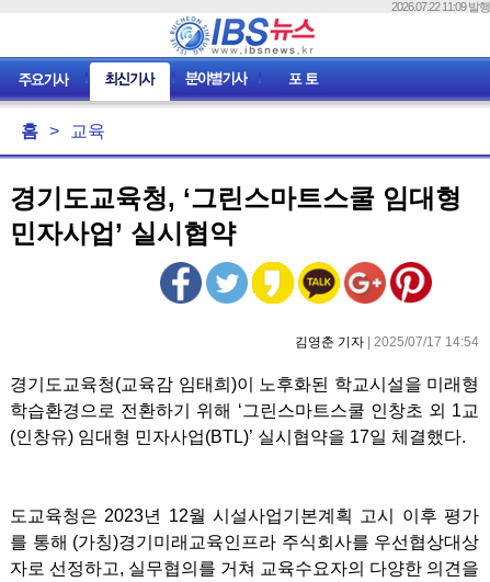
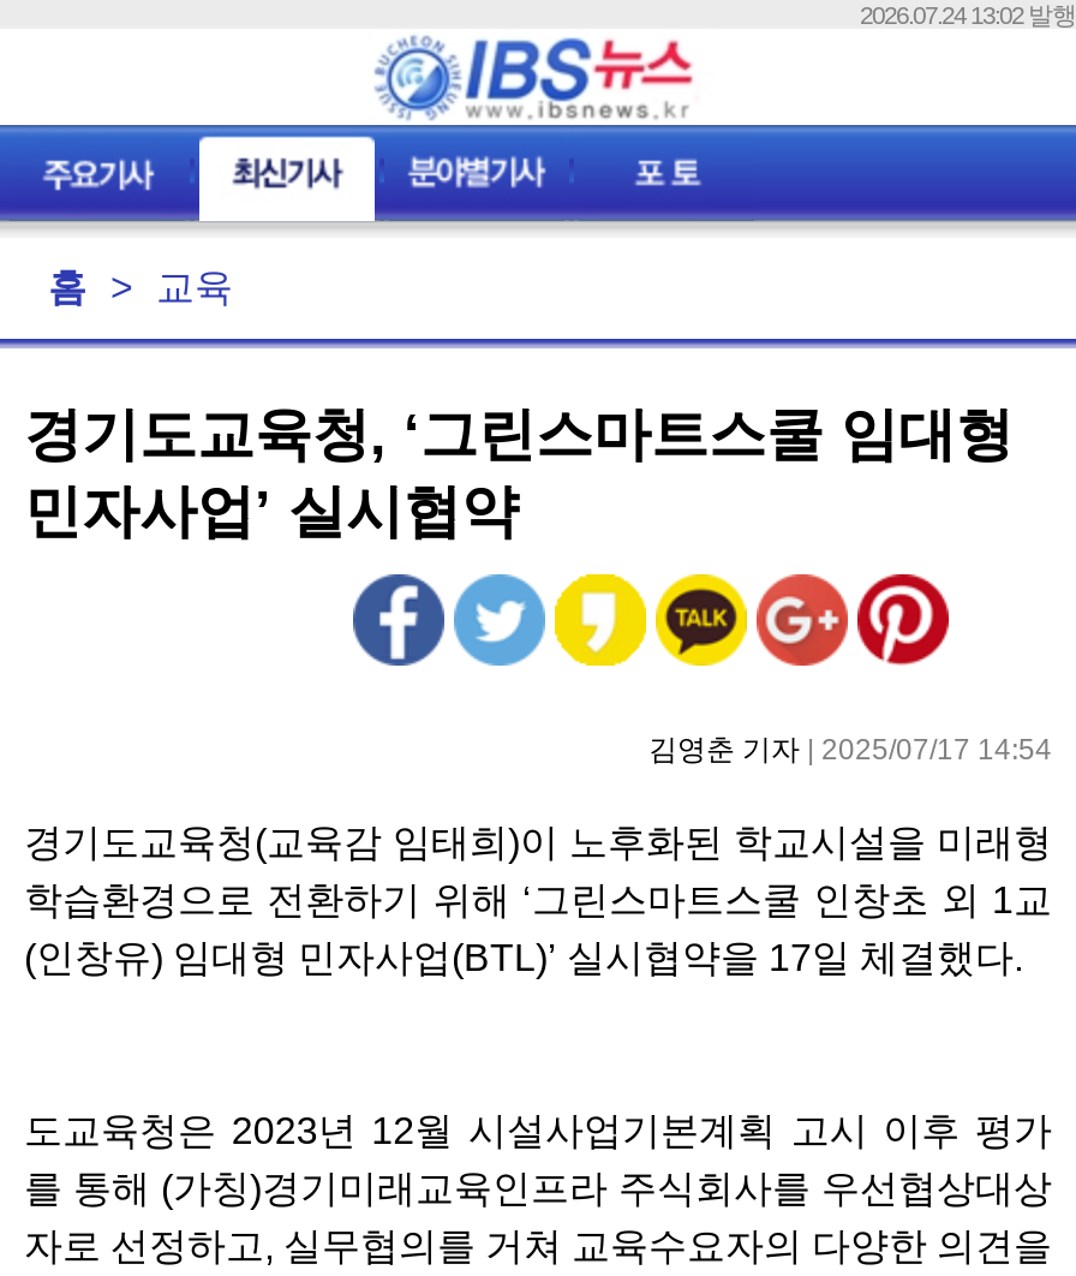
- 2026.07.22 11:09 발행
+ 2026.07.24 13:02 발행
